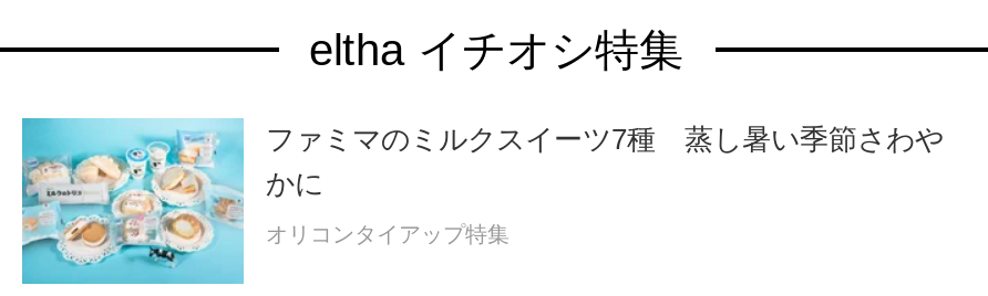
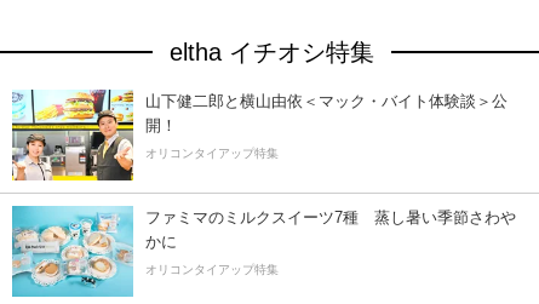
+ [image]
+ 山下健二郎と横山由依＜マック・バイト体験談＞公
+ 開！
+ オリコンタイアップ特集
